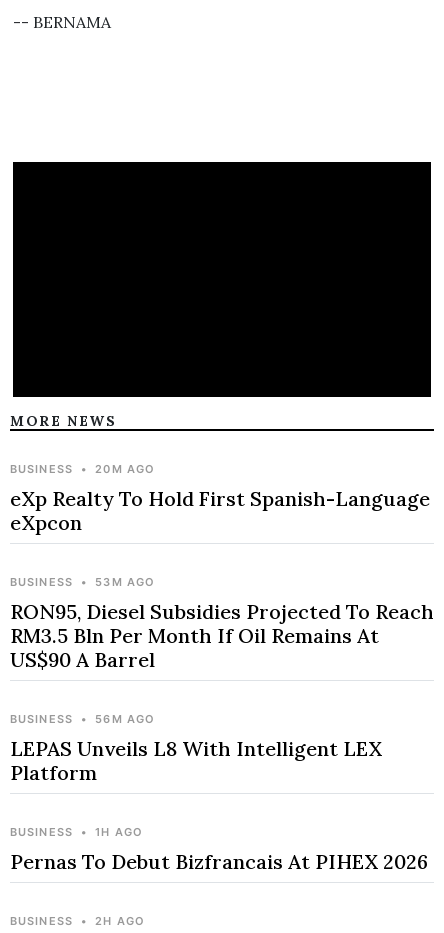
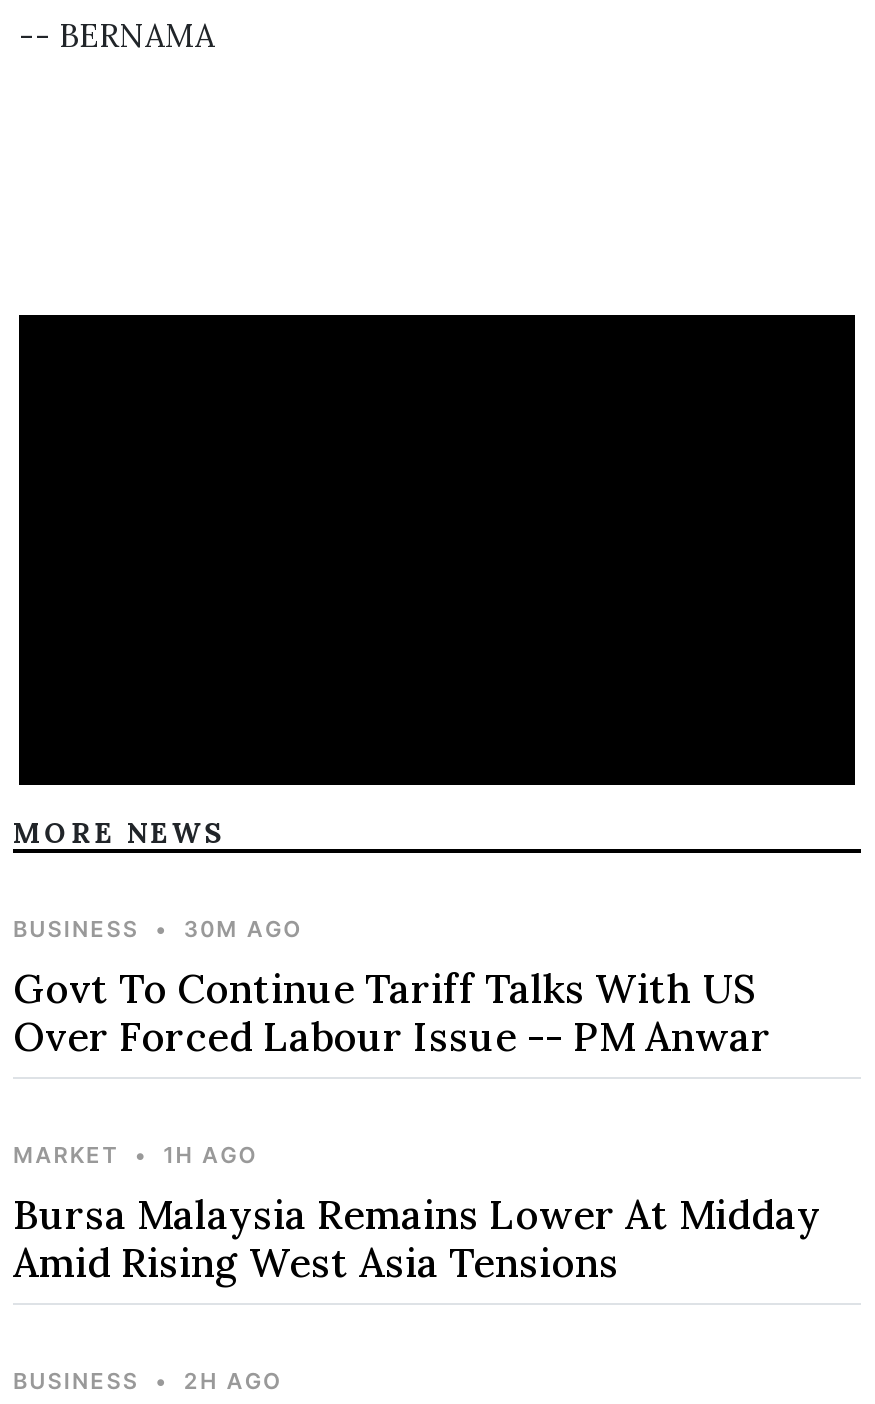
- BUSINESS • 20M AGO
- eXp Realty To Hold First Spanish-Language
- eXpcon
- BUSINESS • 53M AGO
- RON95, Diesel Subsidies Projected To Reach
- RM3.5 Bln Per Month If Oil Remains At
- US$90 A Barrel
- BUSINESS • 56M AGO
- LEPAS Unveils L8 With Intelligent LEX
- Platform
- BUSINESS • 1H AGO
- Pernas To Debut Bizfrancais At PIHEX 2026
+ BUSINESS • 30M AGO
+ Govt To Continue Tariff Talks With US
+ Over Forced Labour Issue -- PM Anwar
+ MARKET • 1H AGO
+ Bursa Malaysia Remains Lower At Midday
+ Amid Rising West Asia Tensions
